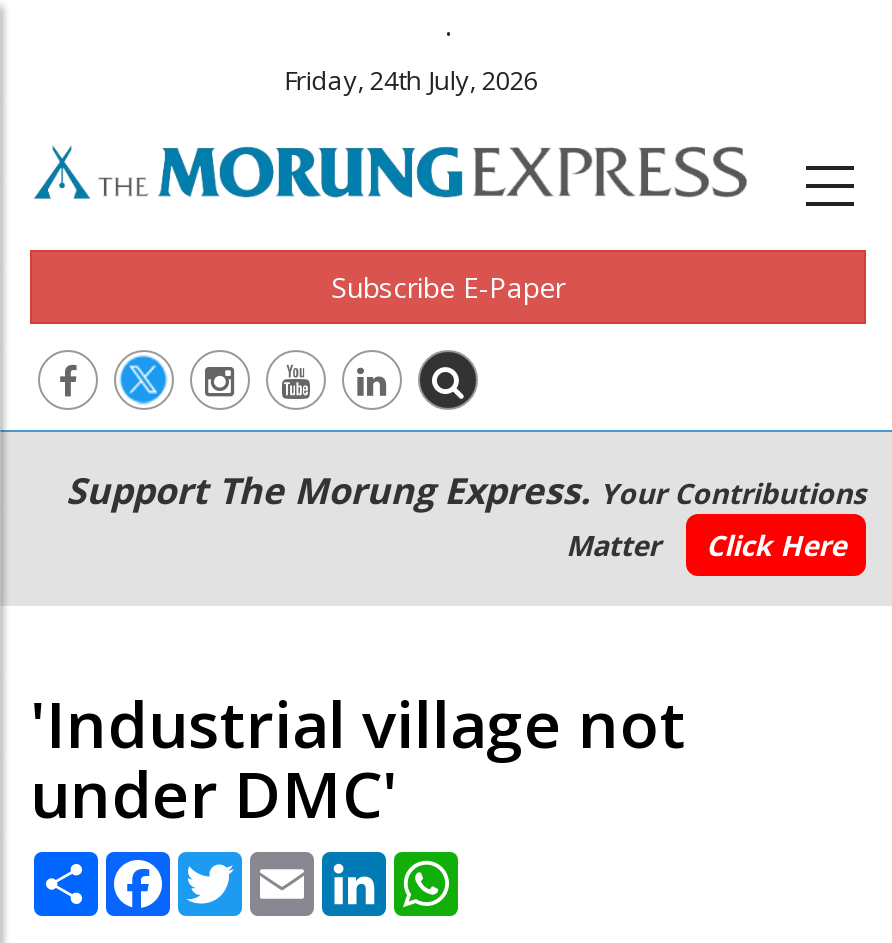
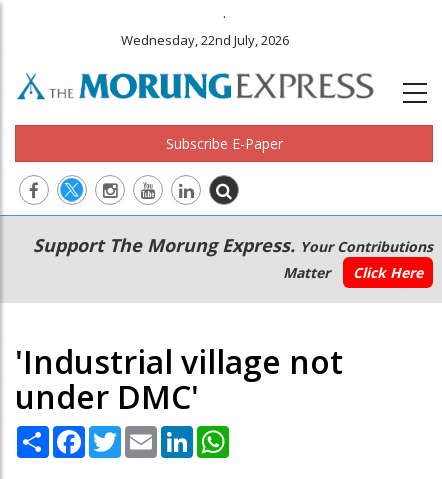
- Friday, 24th July, 2026
+ Wednesday, 22nd July, 2026
